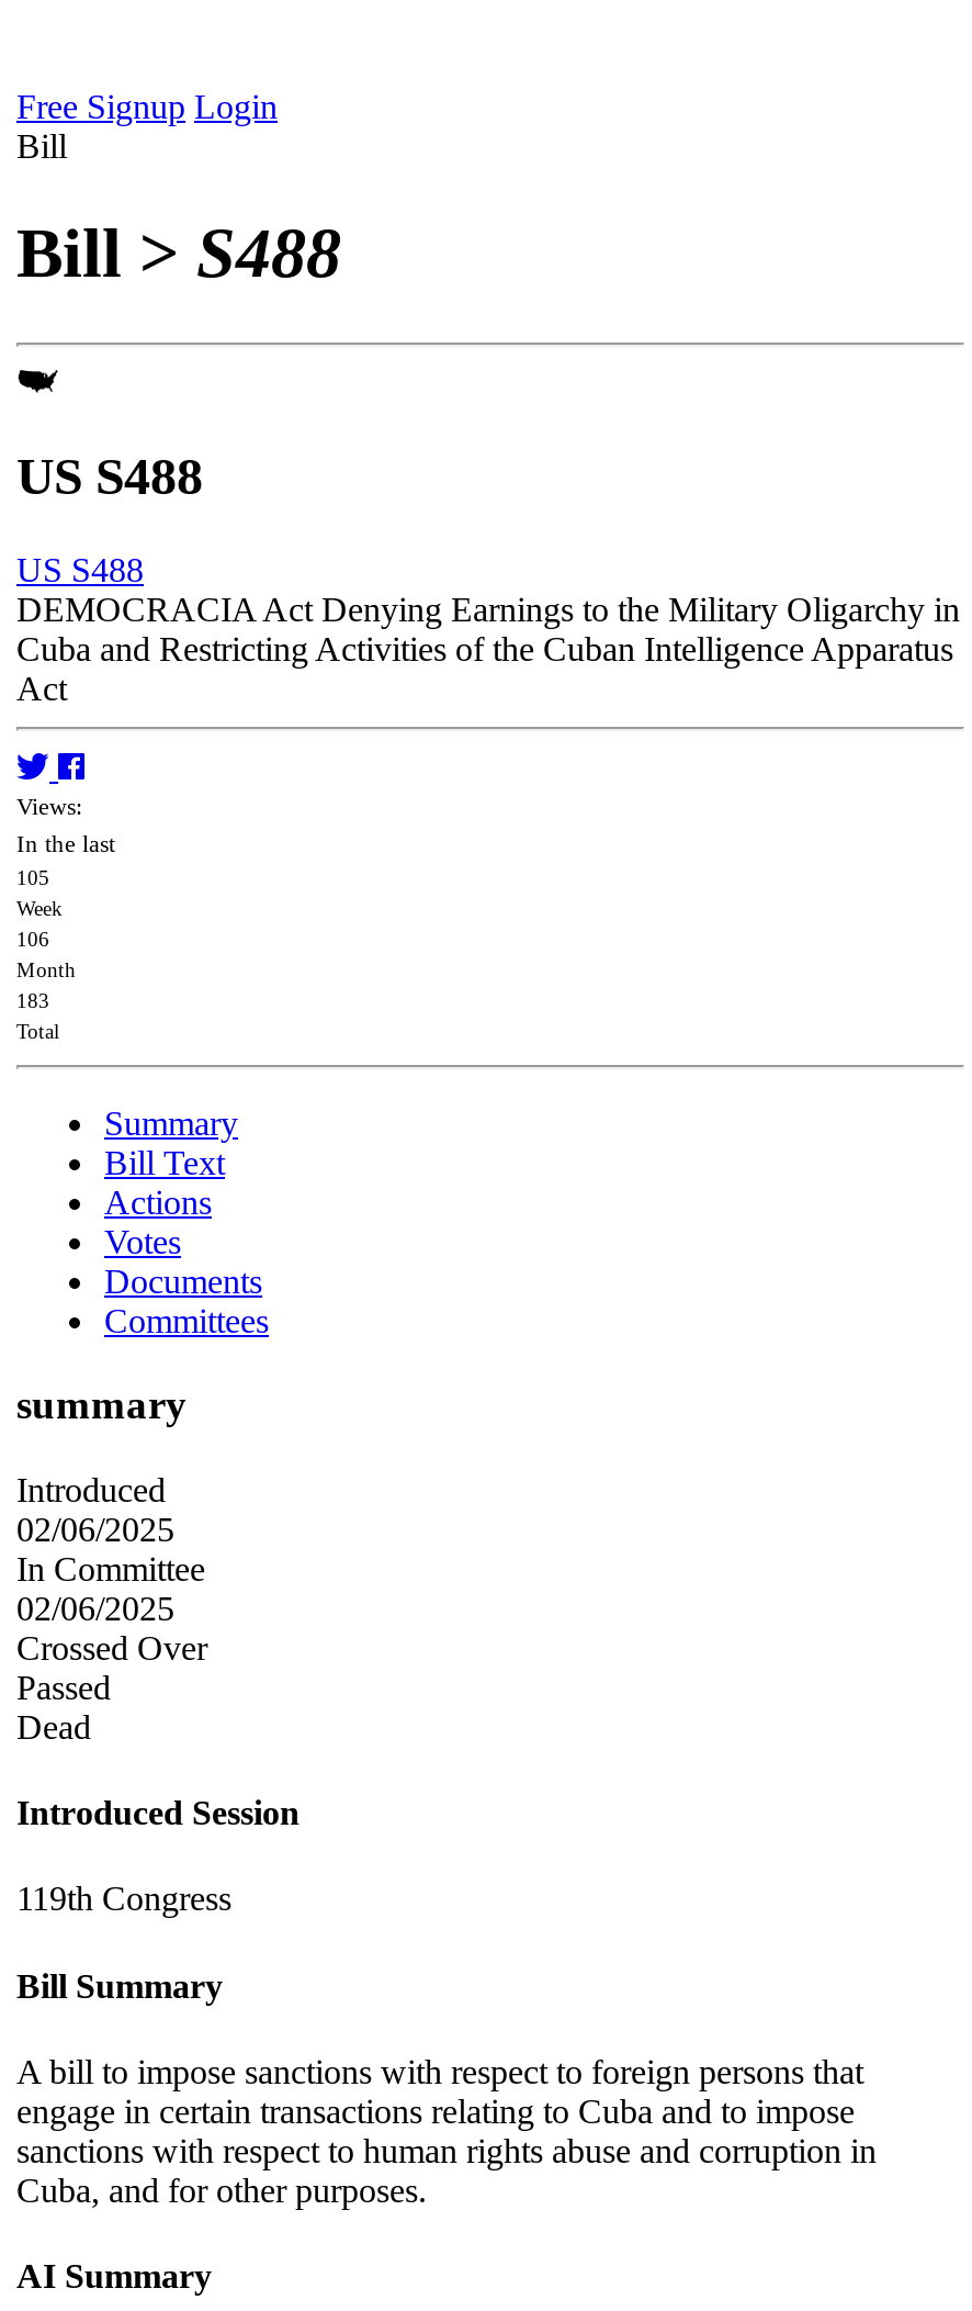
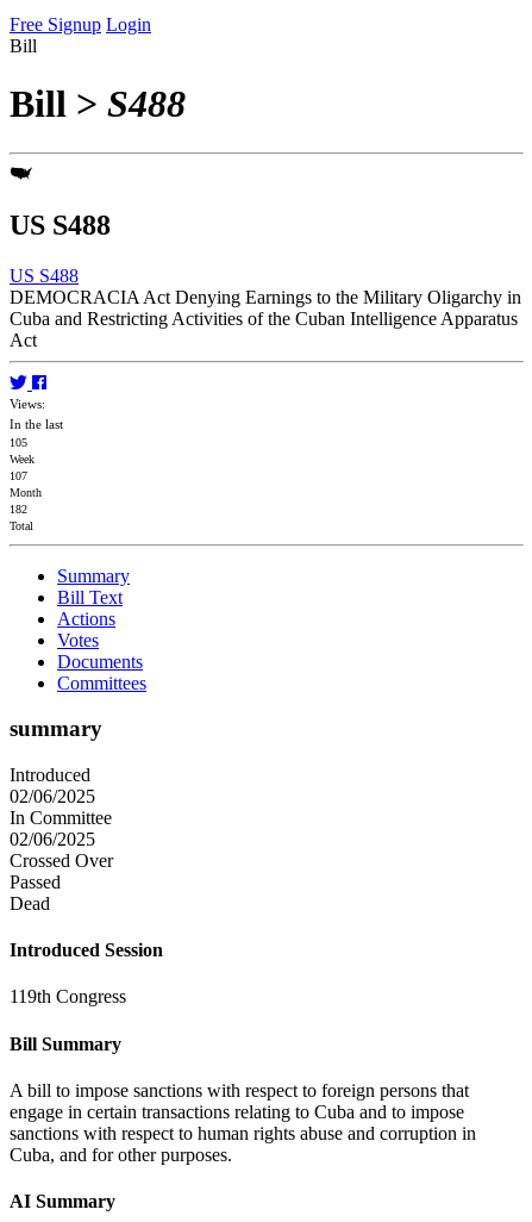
- 106
+ 107

- 183
+ 182
